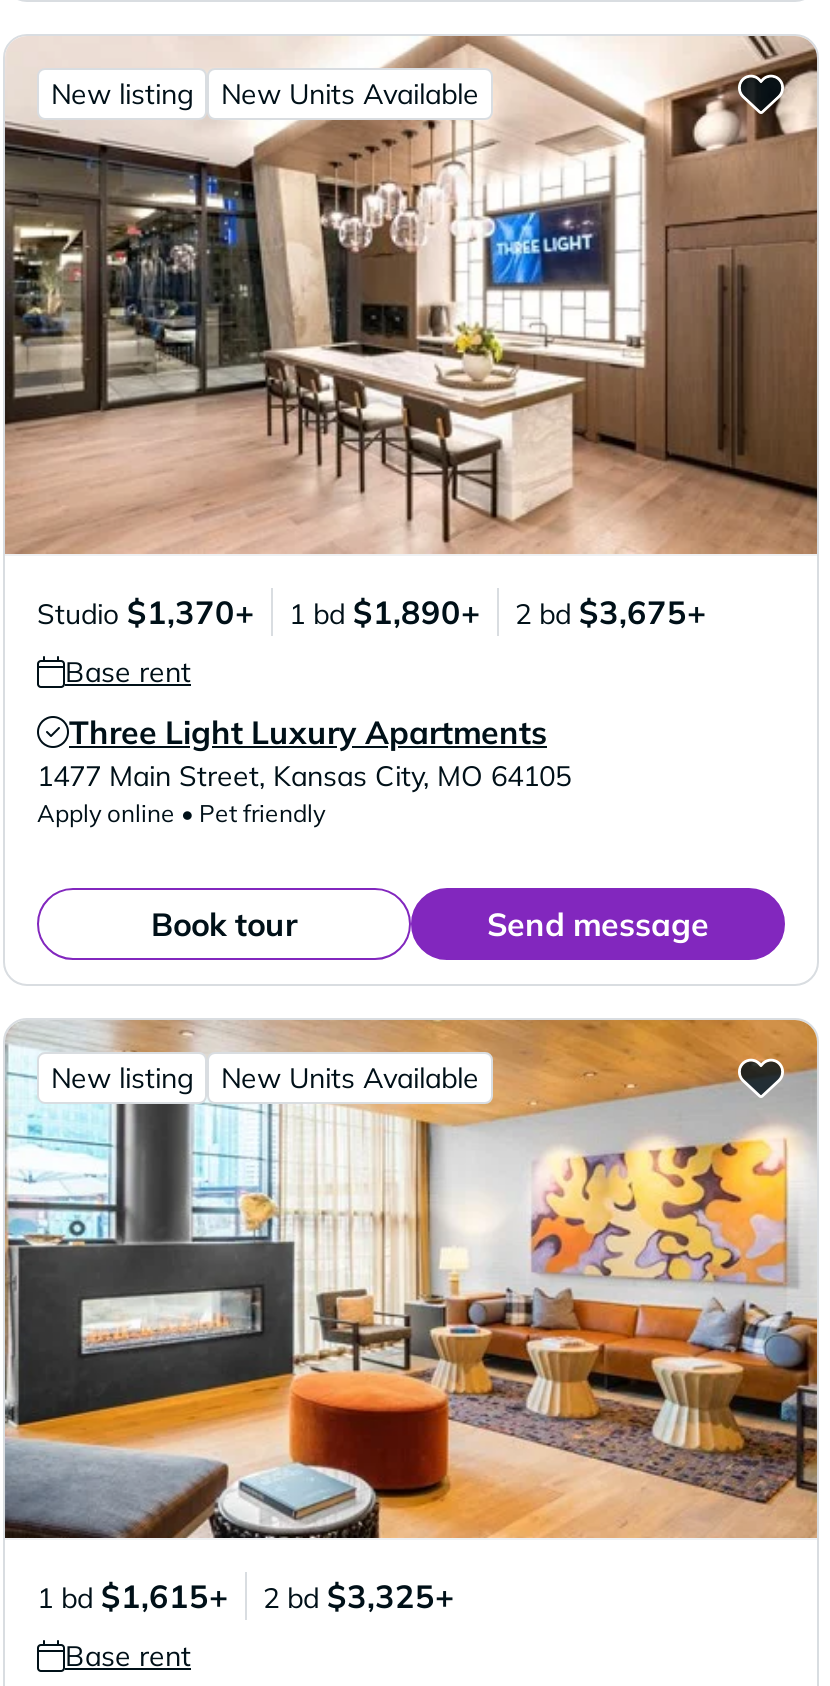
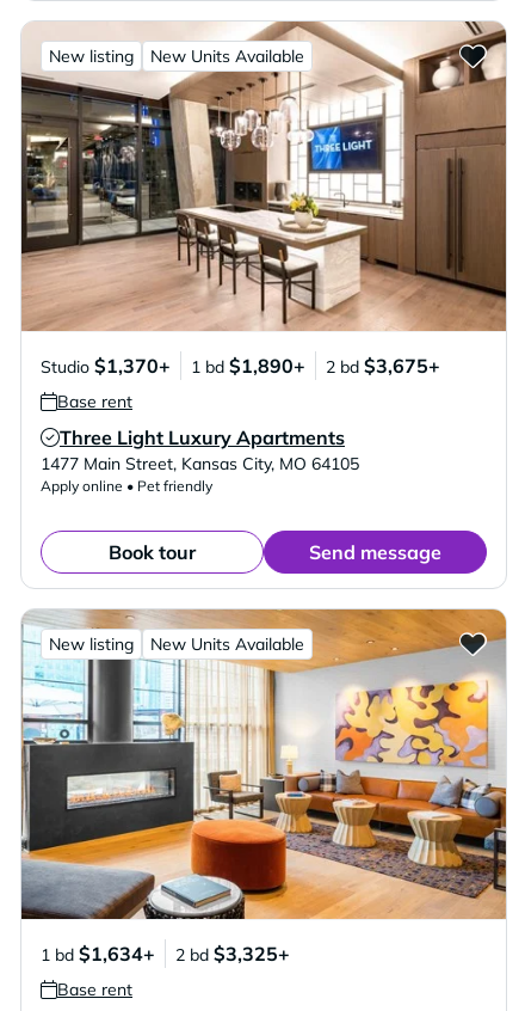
- 1 bd $1,615+ 2 bd $3,325+
+ 1 bd $1,634+ 2 bd $3,325+
